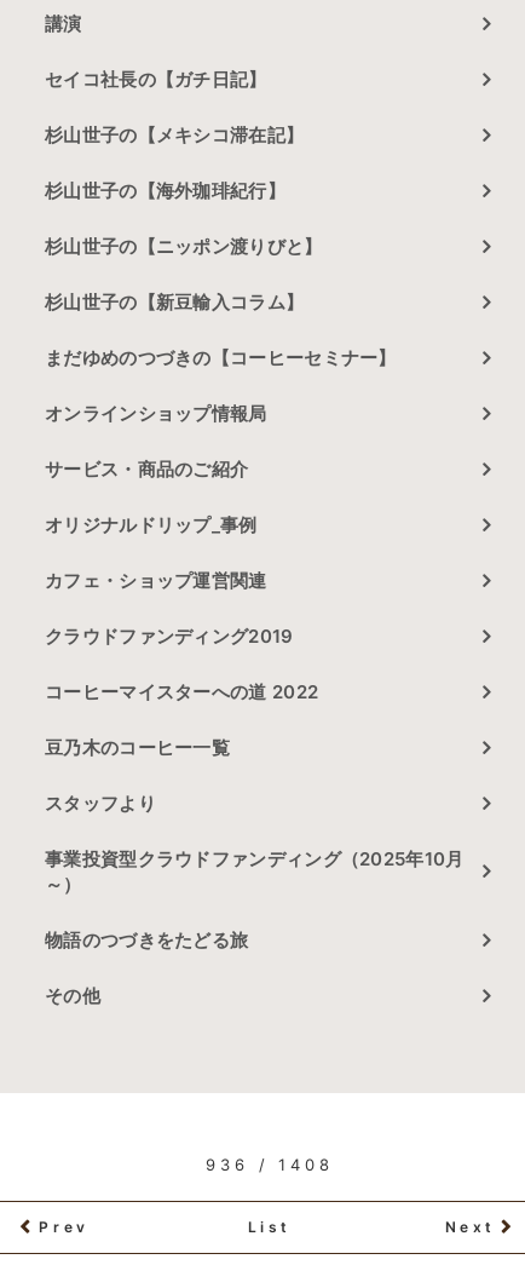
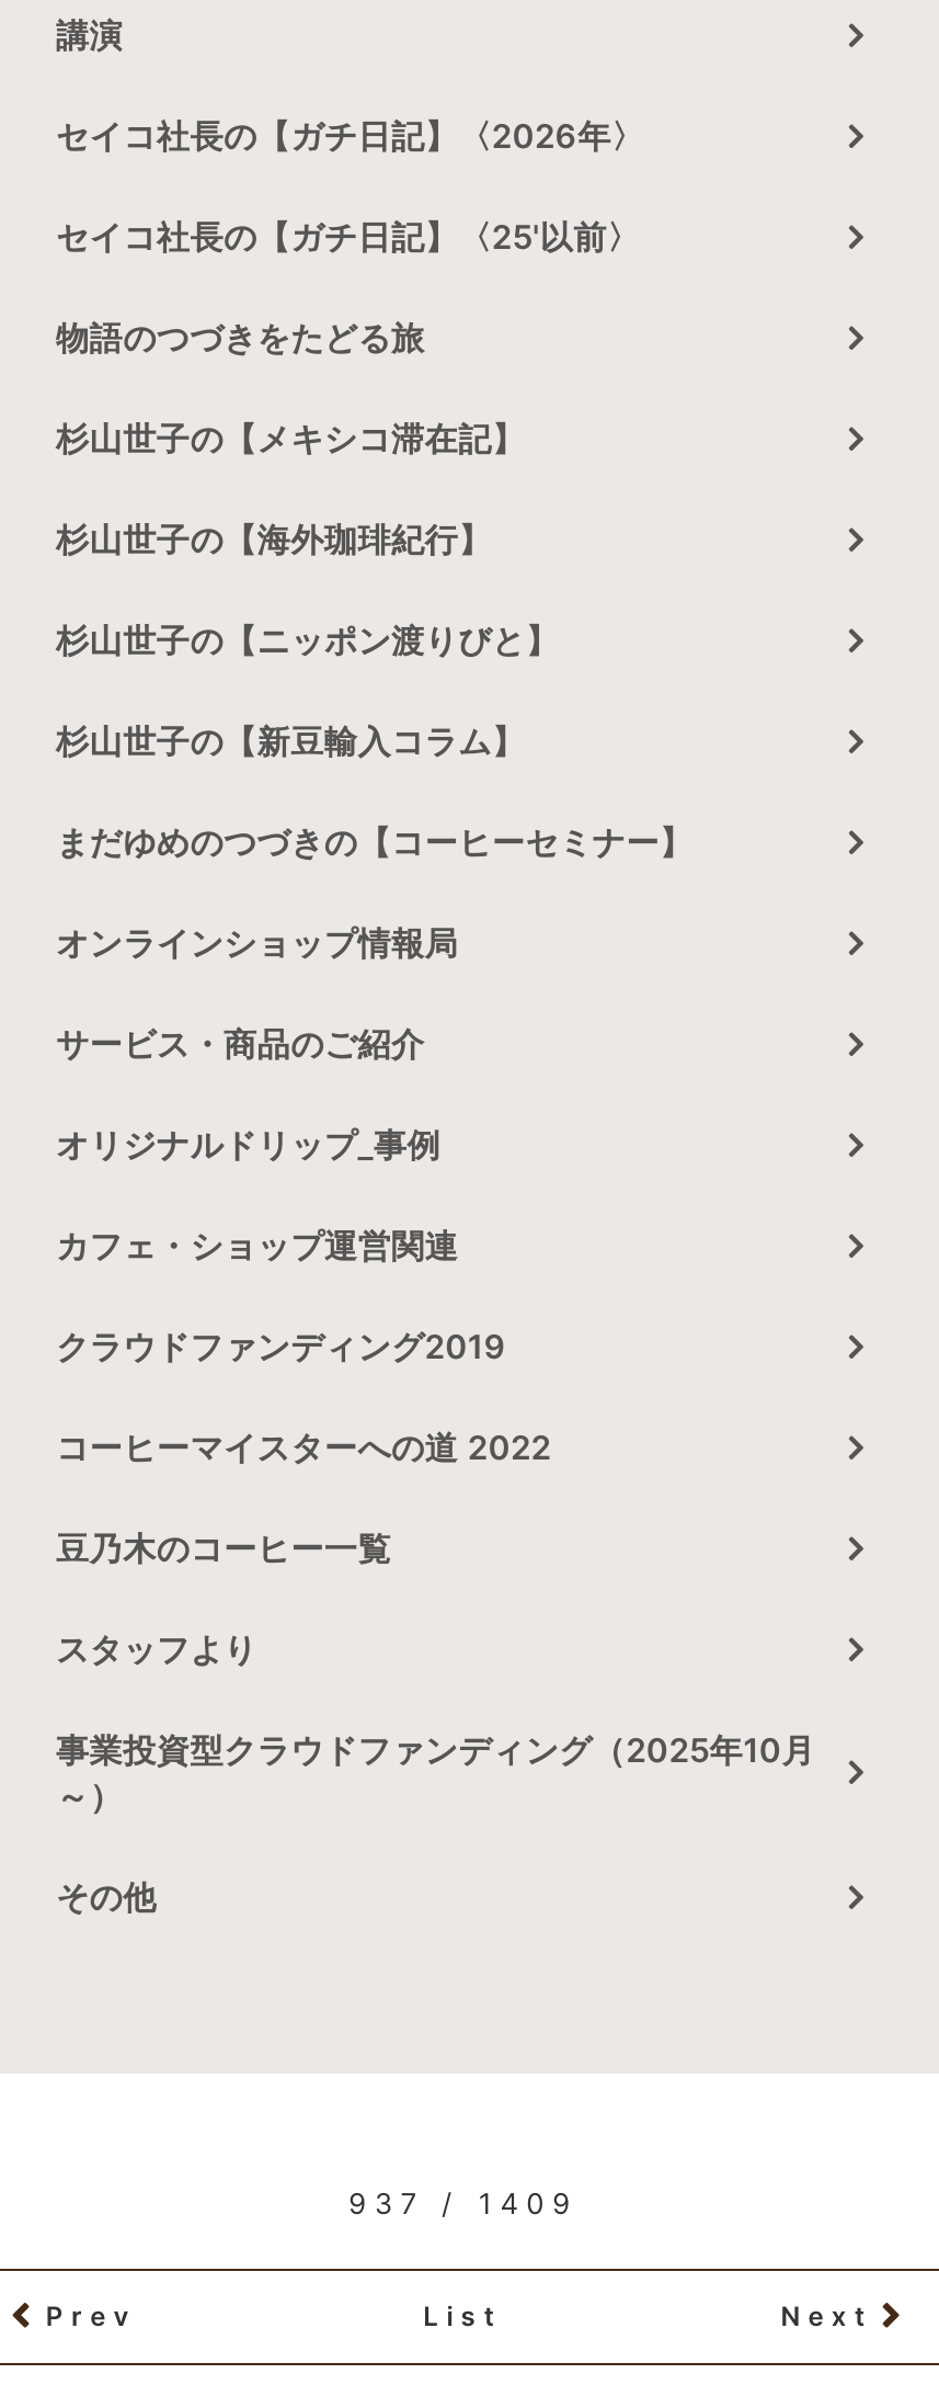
- セイコ社長の【ガチ日記】
+ セイコ社長の【ガチ日記】〈2026年〉
+ セイコ社長の【ガチ日記】〈25'以前〉

moved down: 杉山世子の【メキシコ滞在記】 | 杉山世子の【海外珈琲紀行】 | 杉山世子の【ニッポン渡りびと】 | ... | スタッフより | 事業投資型クラウドファンディング（2025年10月

moved up: 物語のつづきをたどる旅

- 936 / 1408
+ 937 / 1409
